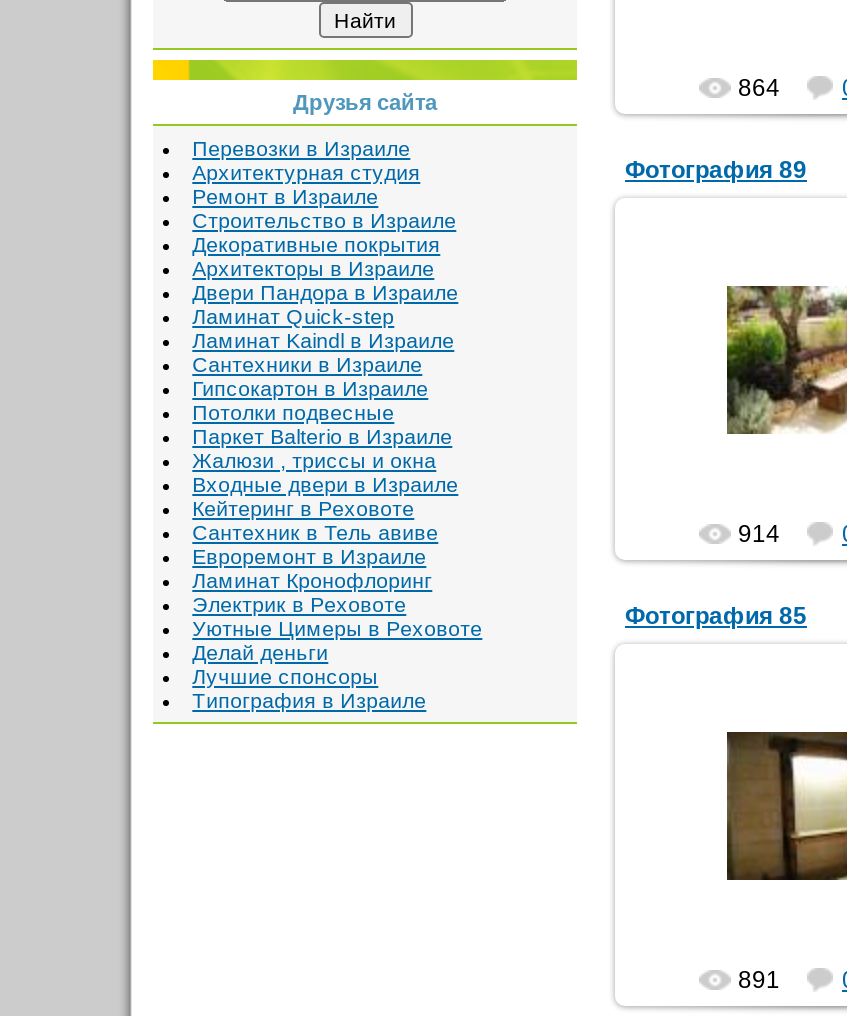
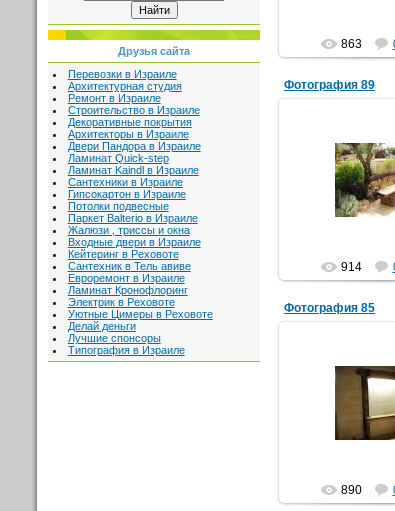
- 864
+ 863

- 891
+ 890
